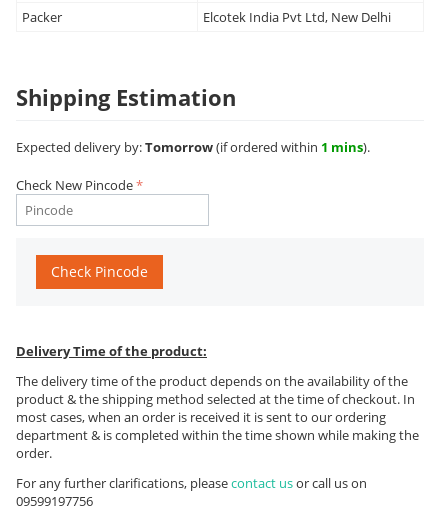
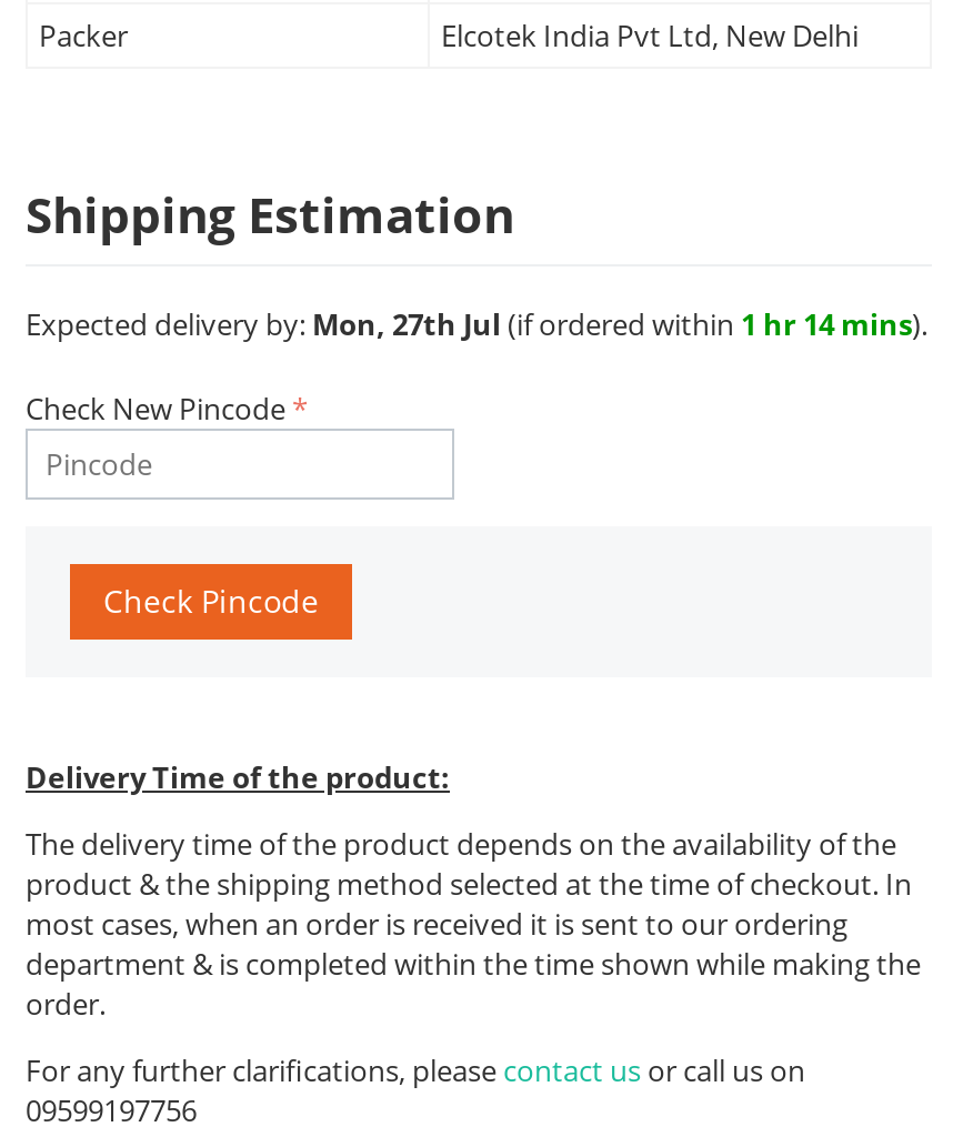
- Expected delivery by: Tomorrow (if ordered within 1 mins).
+ Expected delivery by: Mon, 27th Jul (if ordered within 1 hr 14 mins).
